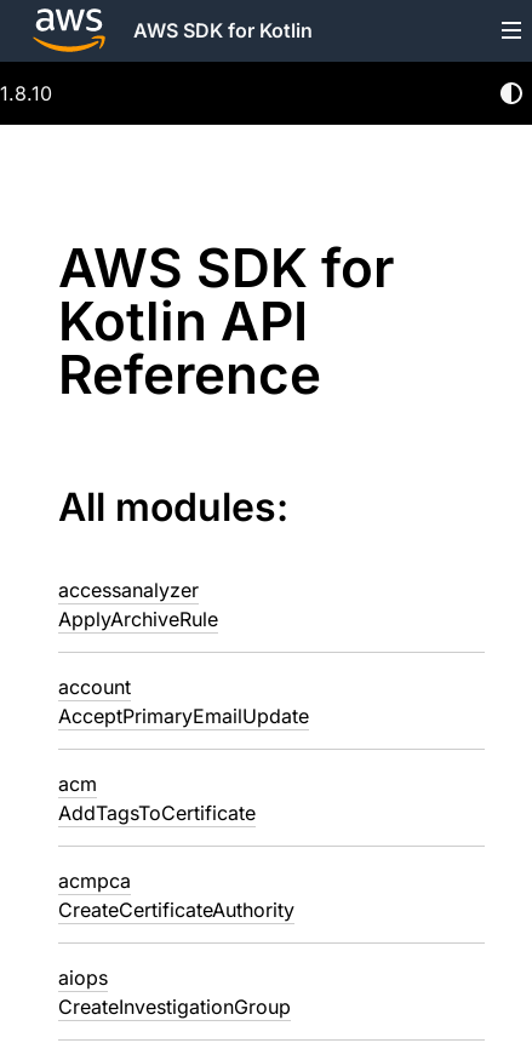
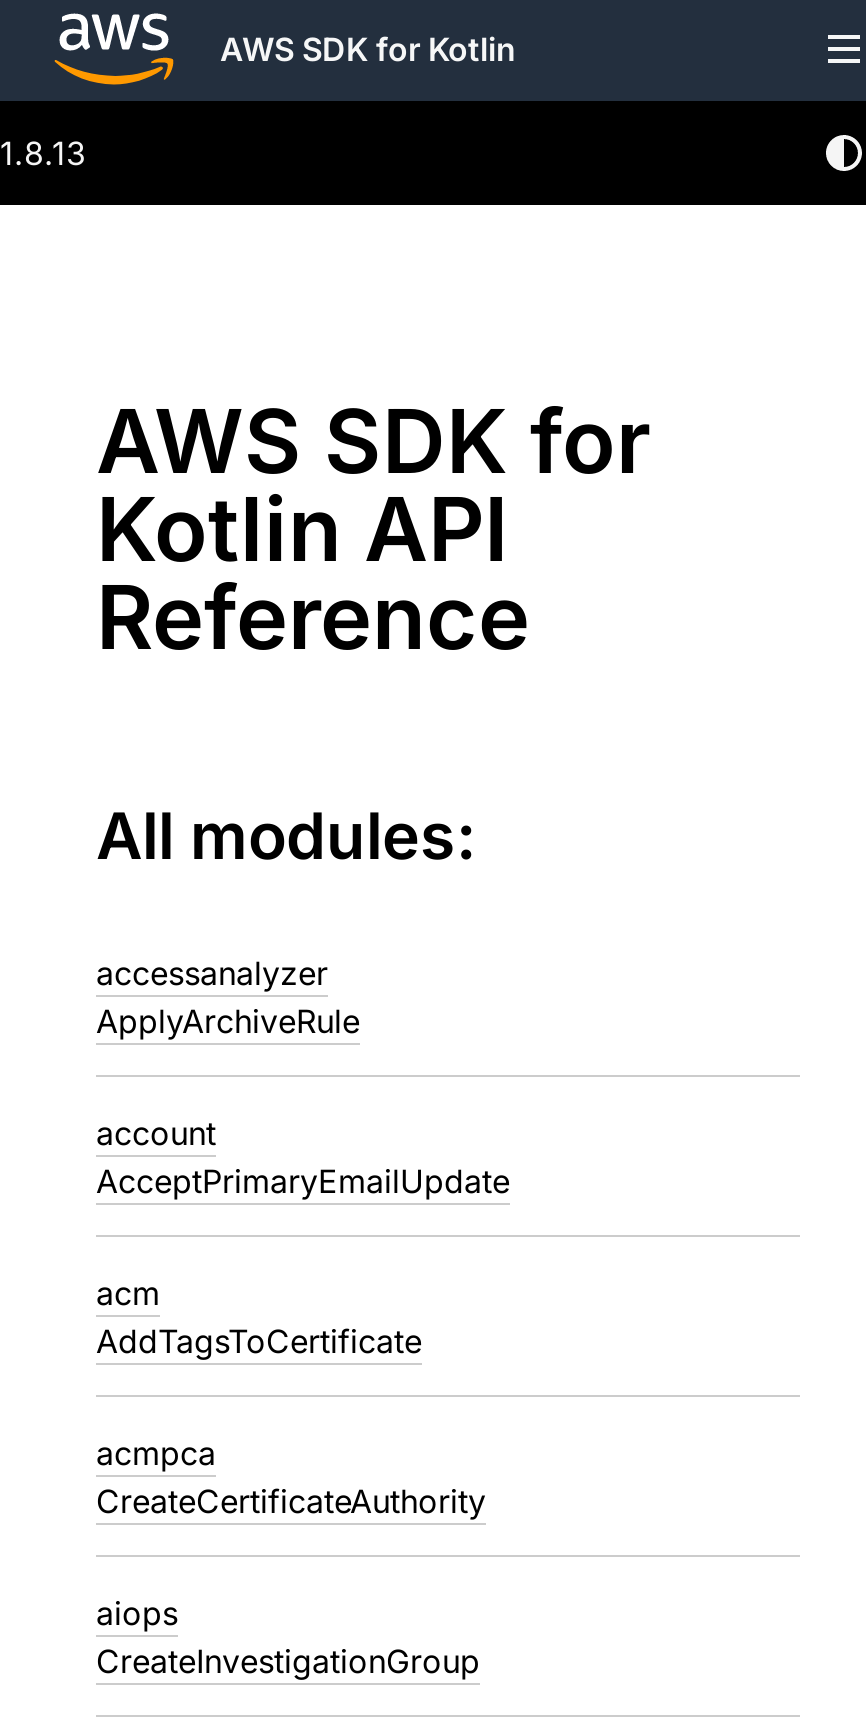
- 1.8.10
+ 1.8.13
